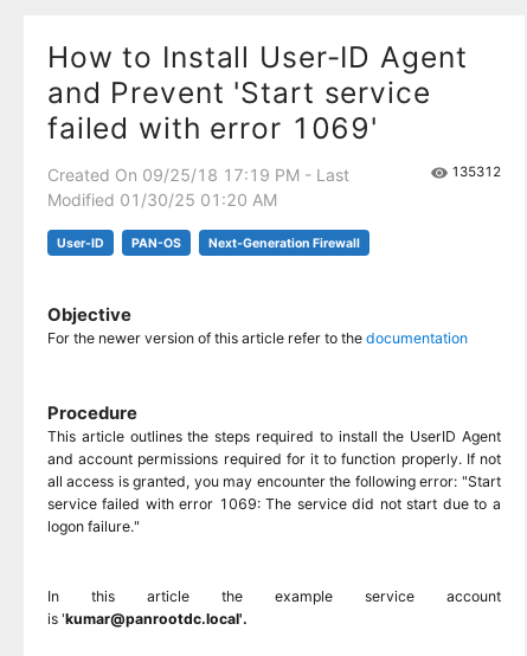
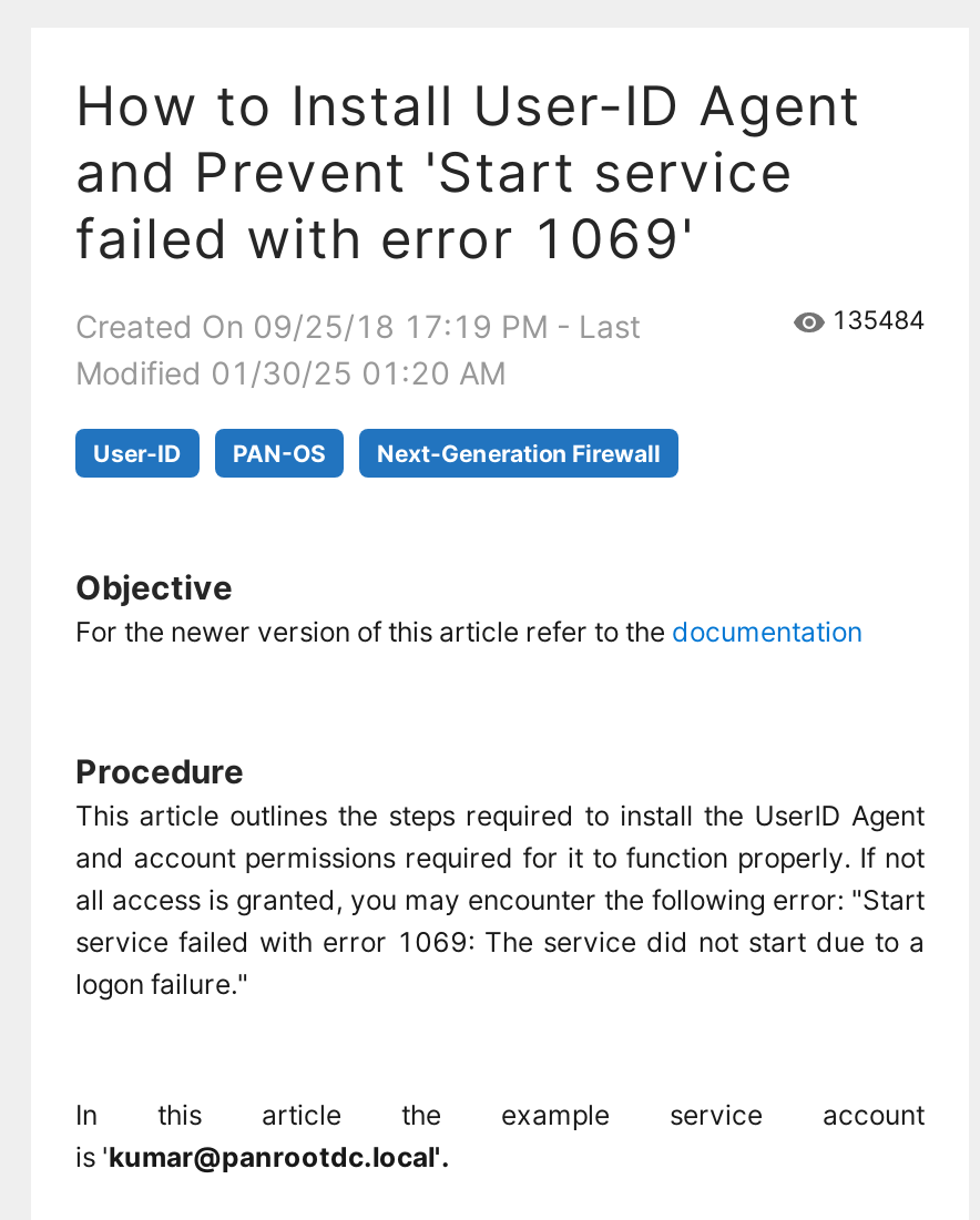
- 135312
+ 135484
